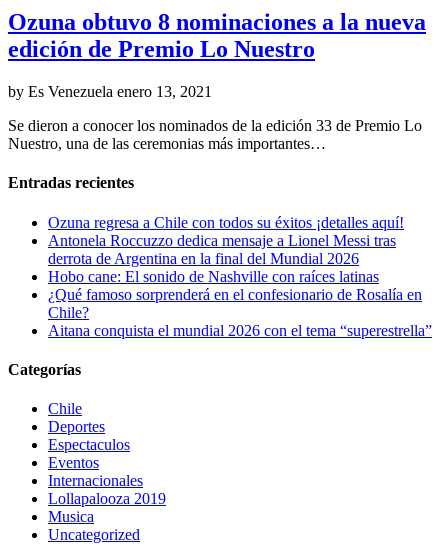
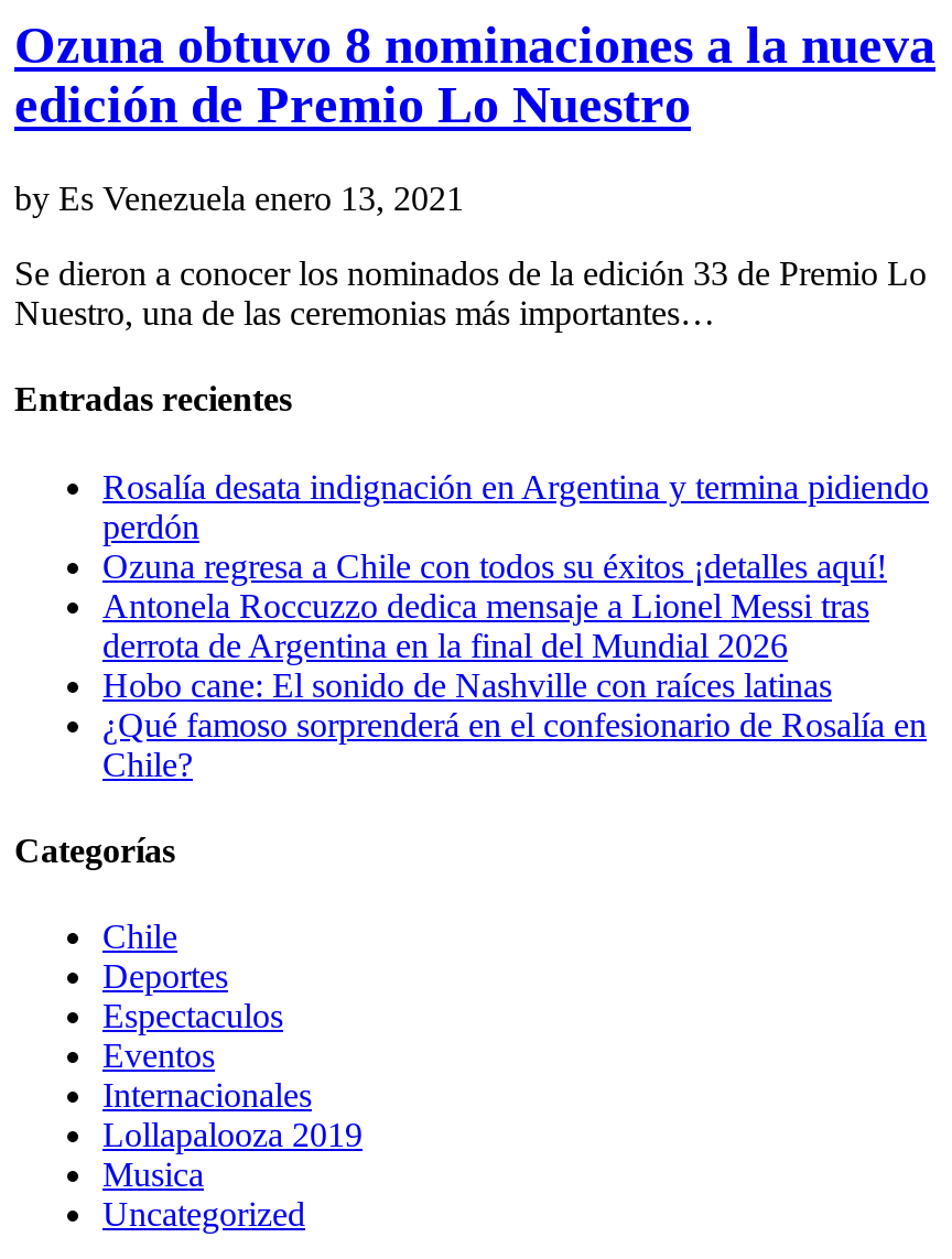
+ Rosalía desata indignación en Argentina y termina pidiendo
+ perdón

moved down: Ozuna regresa a Chile con todos su éxitos ¡detalles aquí! | Antonela Roccuzzo dedica mensaje a Lionel Messi tras | derrota de Argentina en la final del Mundial 2026 | Hobo cane: El sonido de Nashville con raíces latinas | ¿Qué famoso sorprenderá en el confesionario de Rosalía en | Chile?

- Aitana conquista el mundial 2026 con el tema “superestrella”
